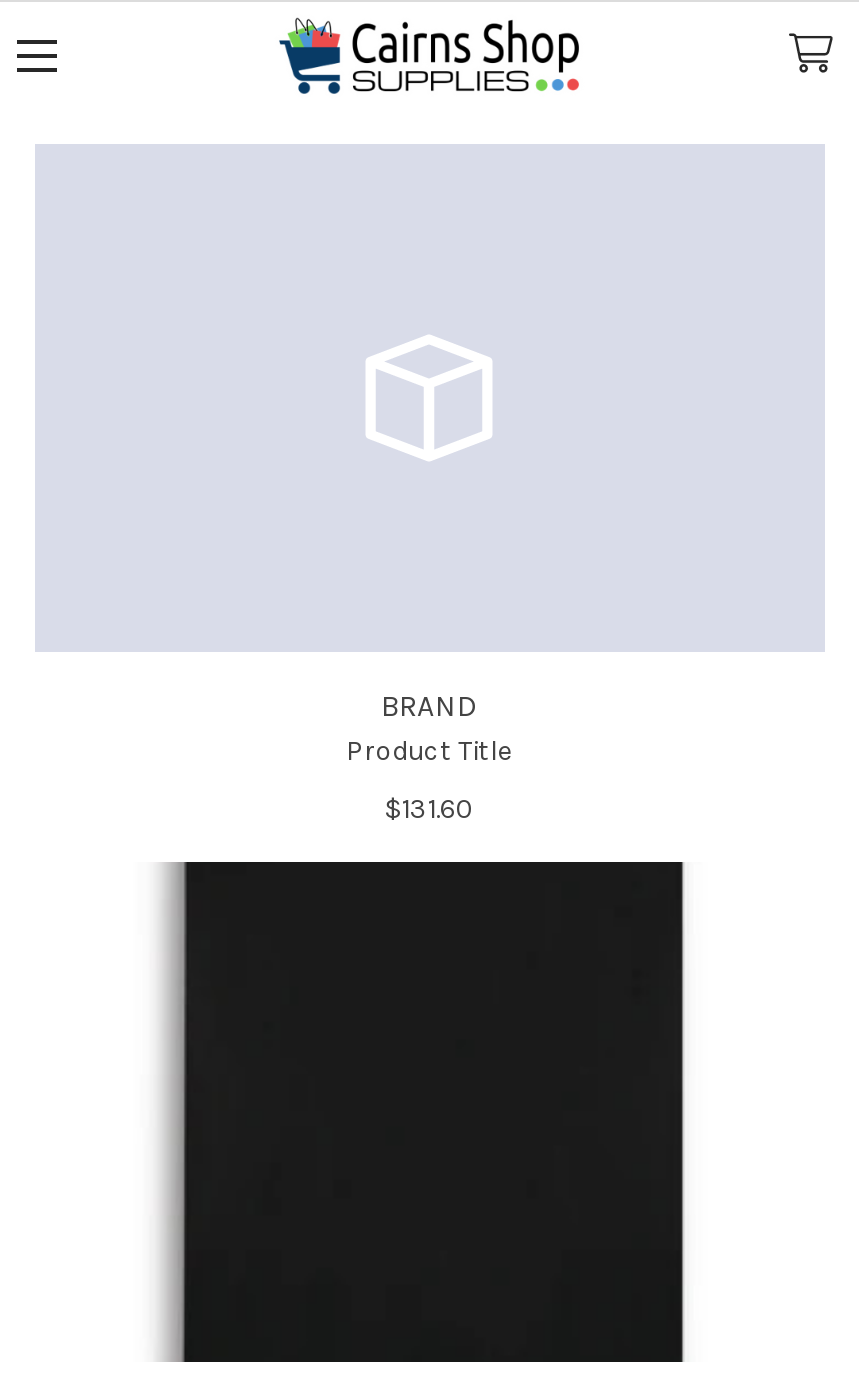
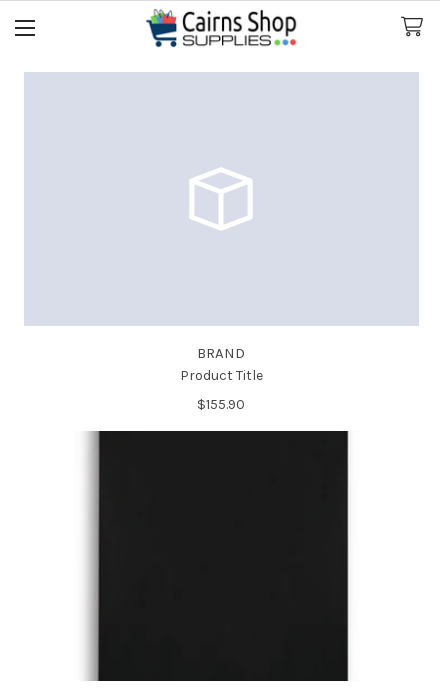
- $131.60
+ $155.90
